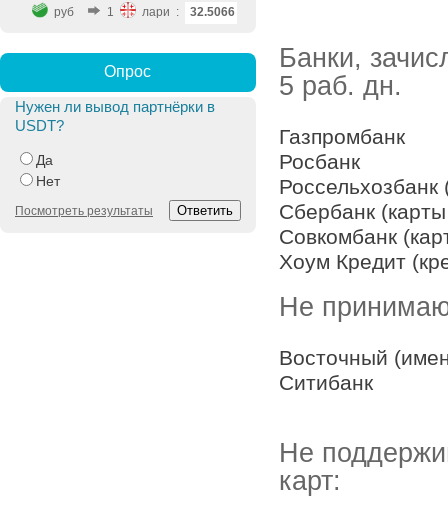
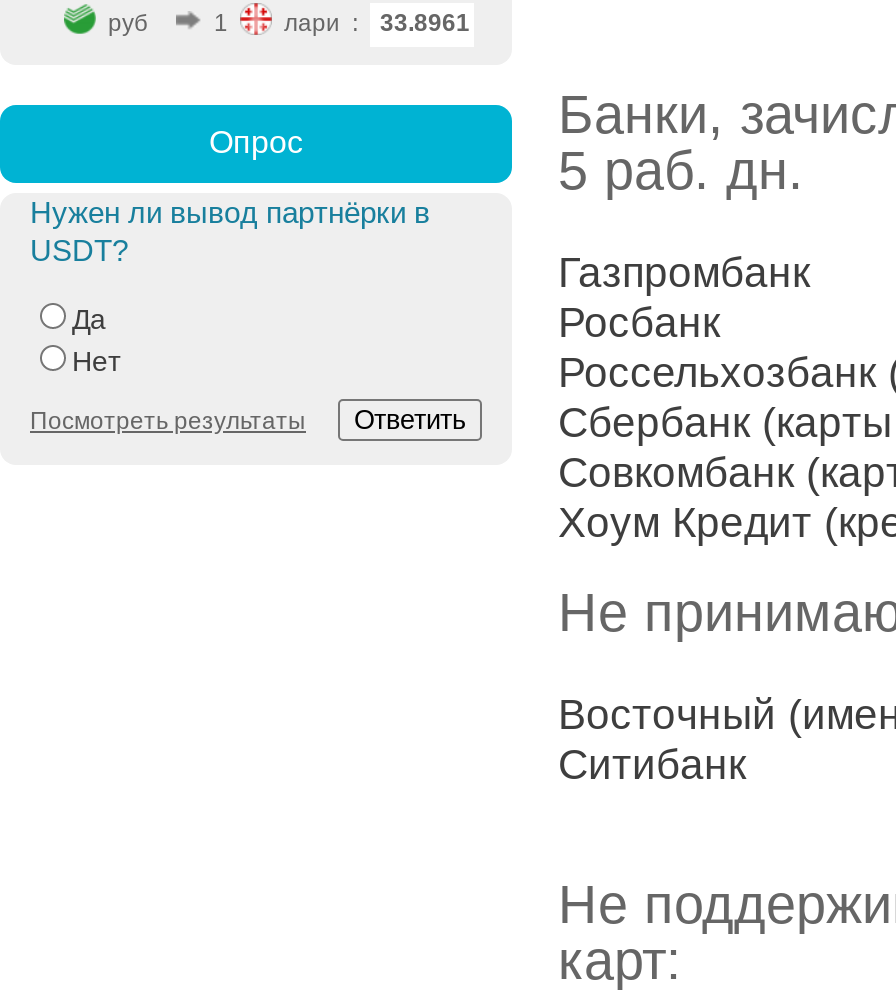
- 1 лари : 32.5066
+ 1 лари : 33.8961
